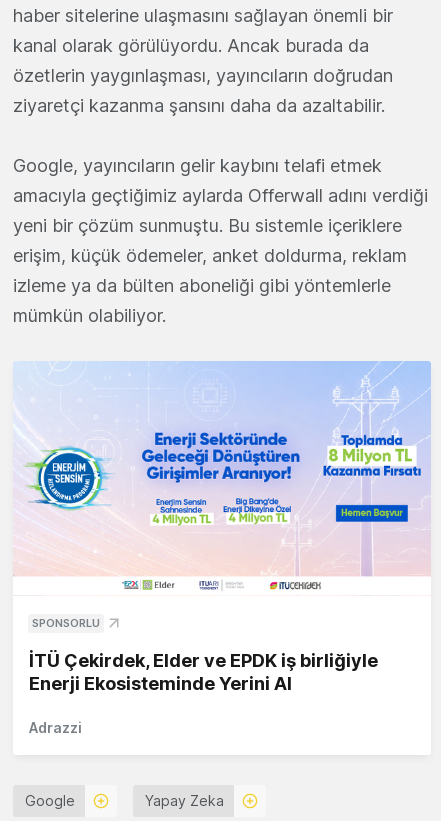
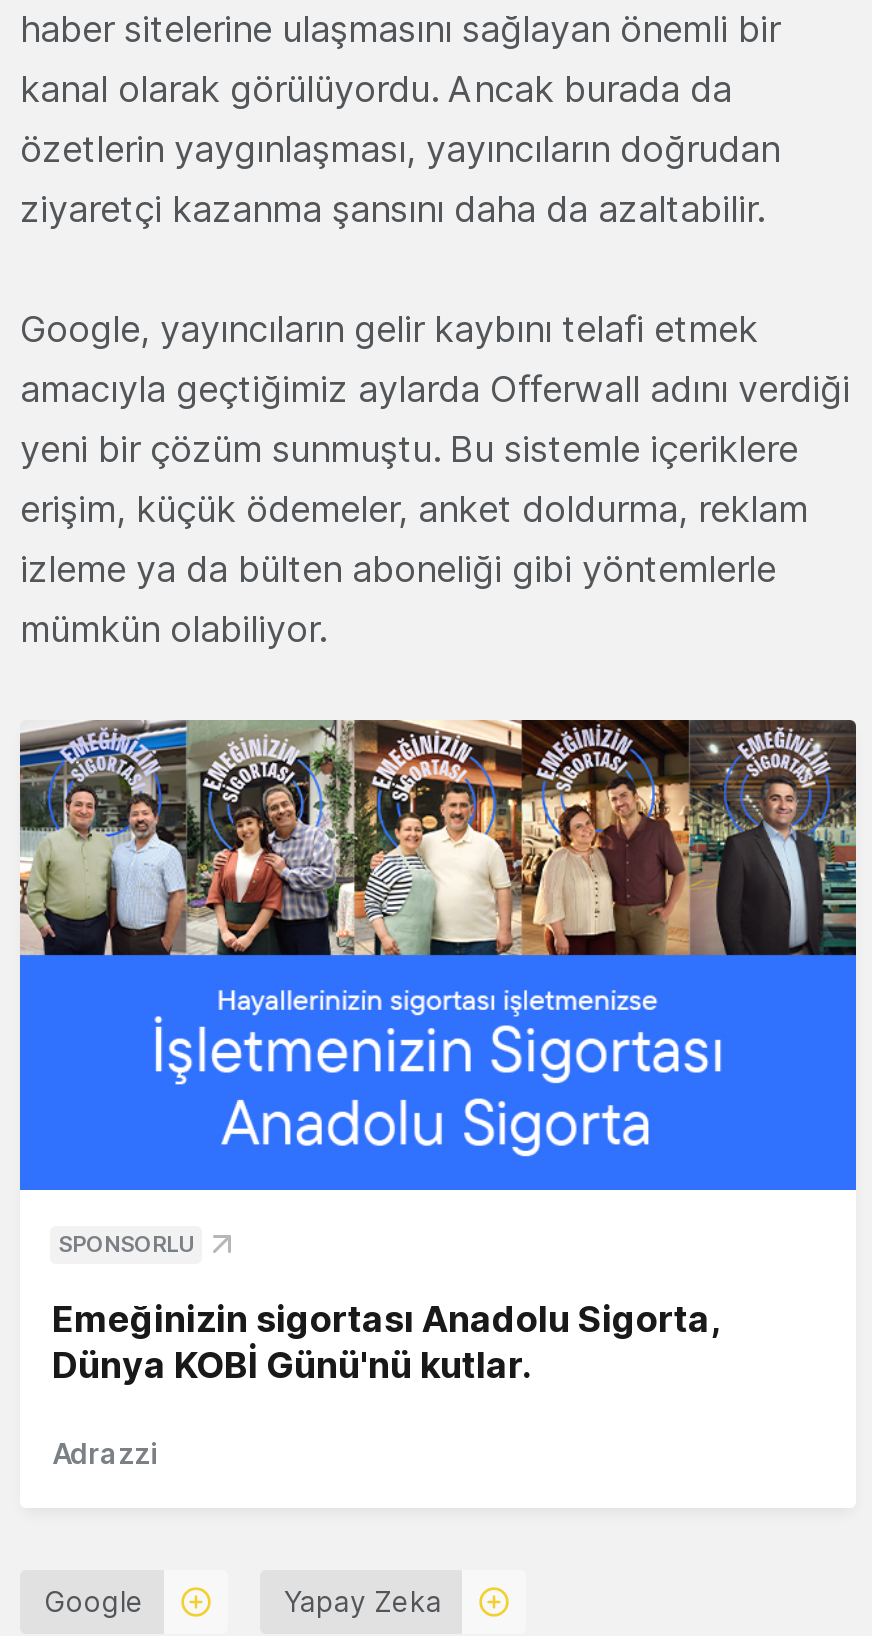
- [image]
+ [image]

- İTÜ Çekirdek, Elder ve EPDK iş birliğiyle
- Enerji Ekosisteminde Yerini Al
+ Emeğinizin sigortası Anadolu Sigorta,
+ Dünya KOBİ Günü'nü kutlar.
